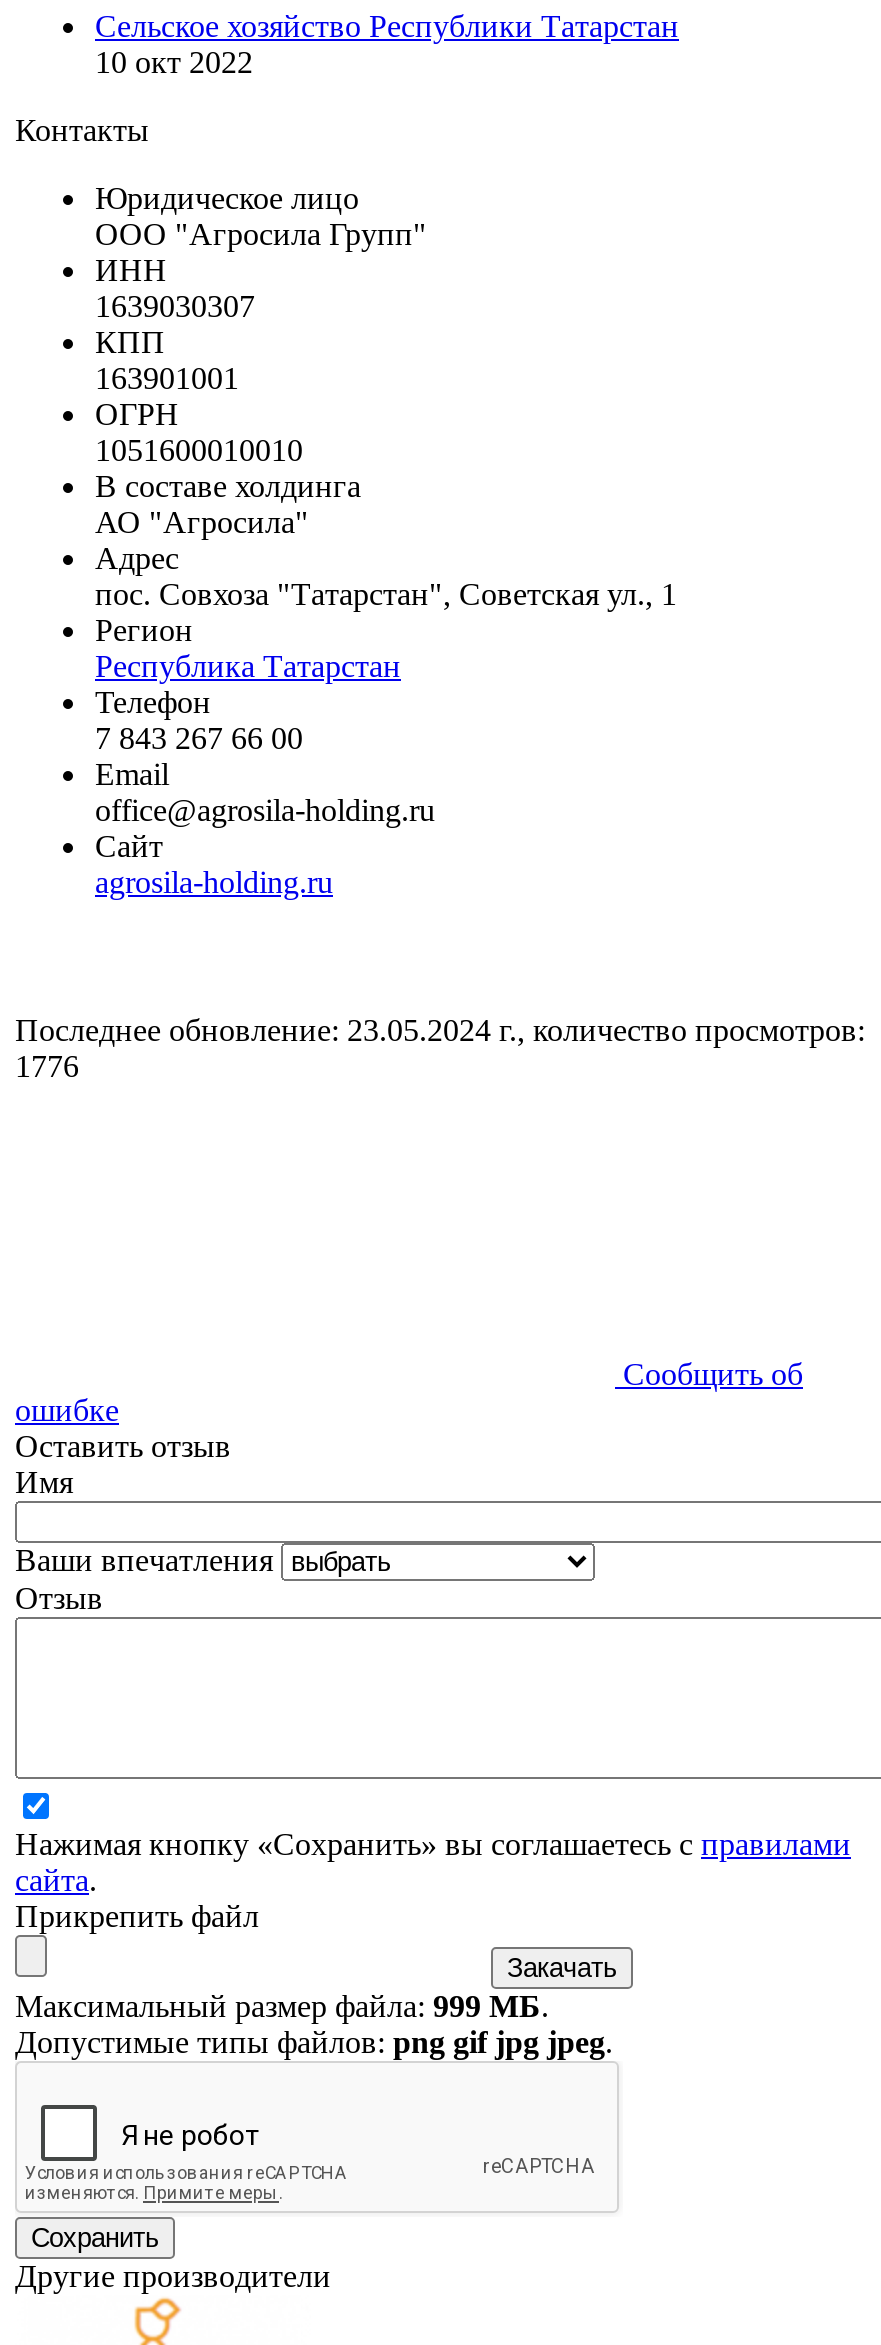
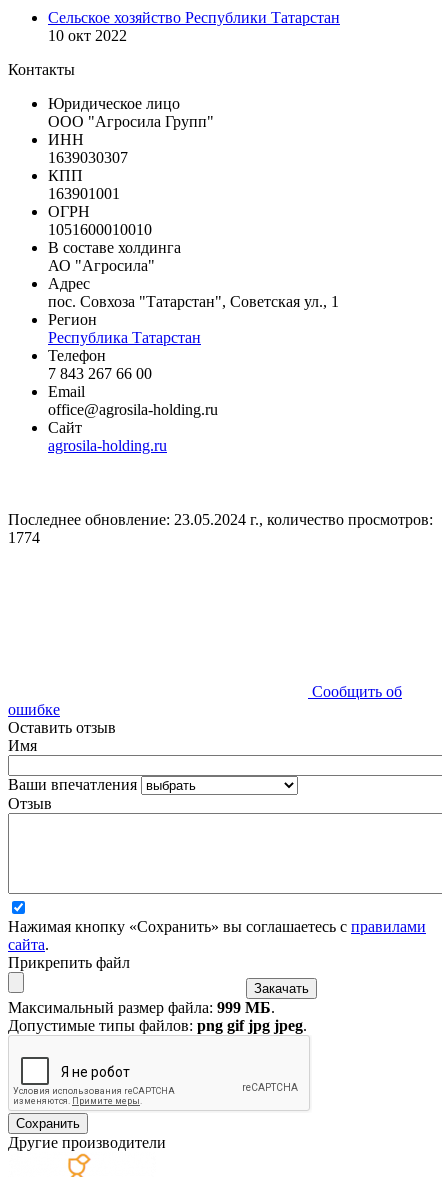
- 1776
+ 1774
